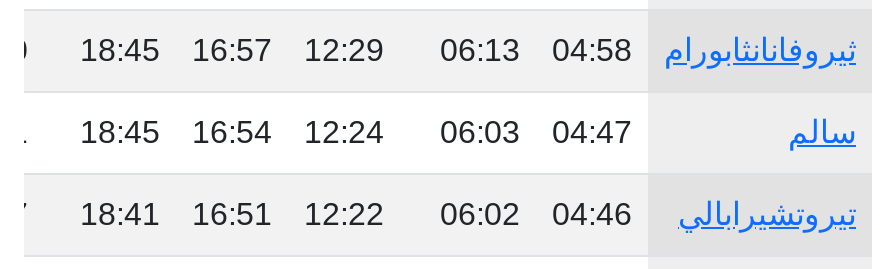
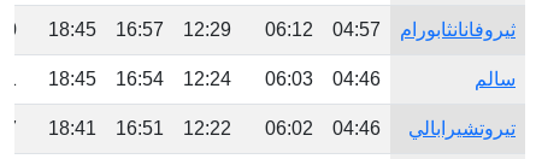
- 06:13
+ 06:12

- 04:58
+ 04:57

- 04:47
+ 04:46
